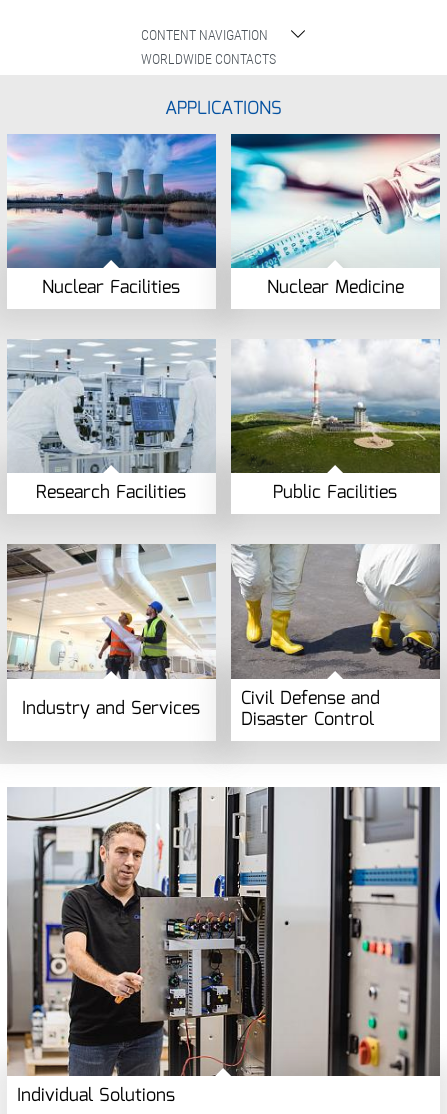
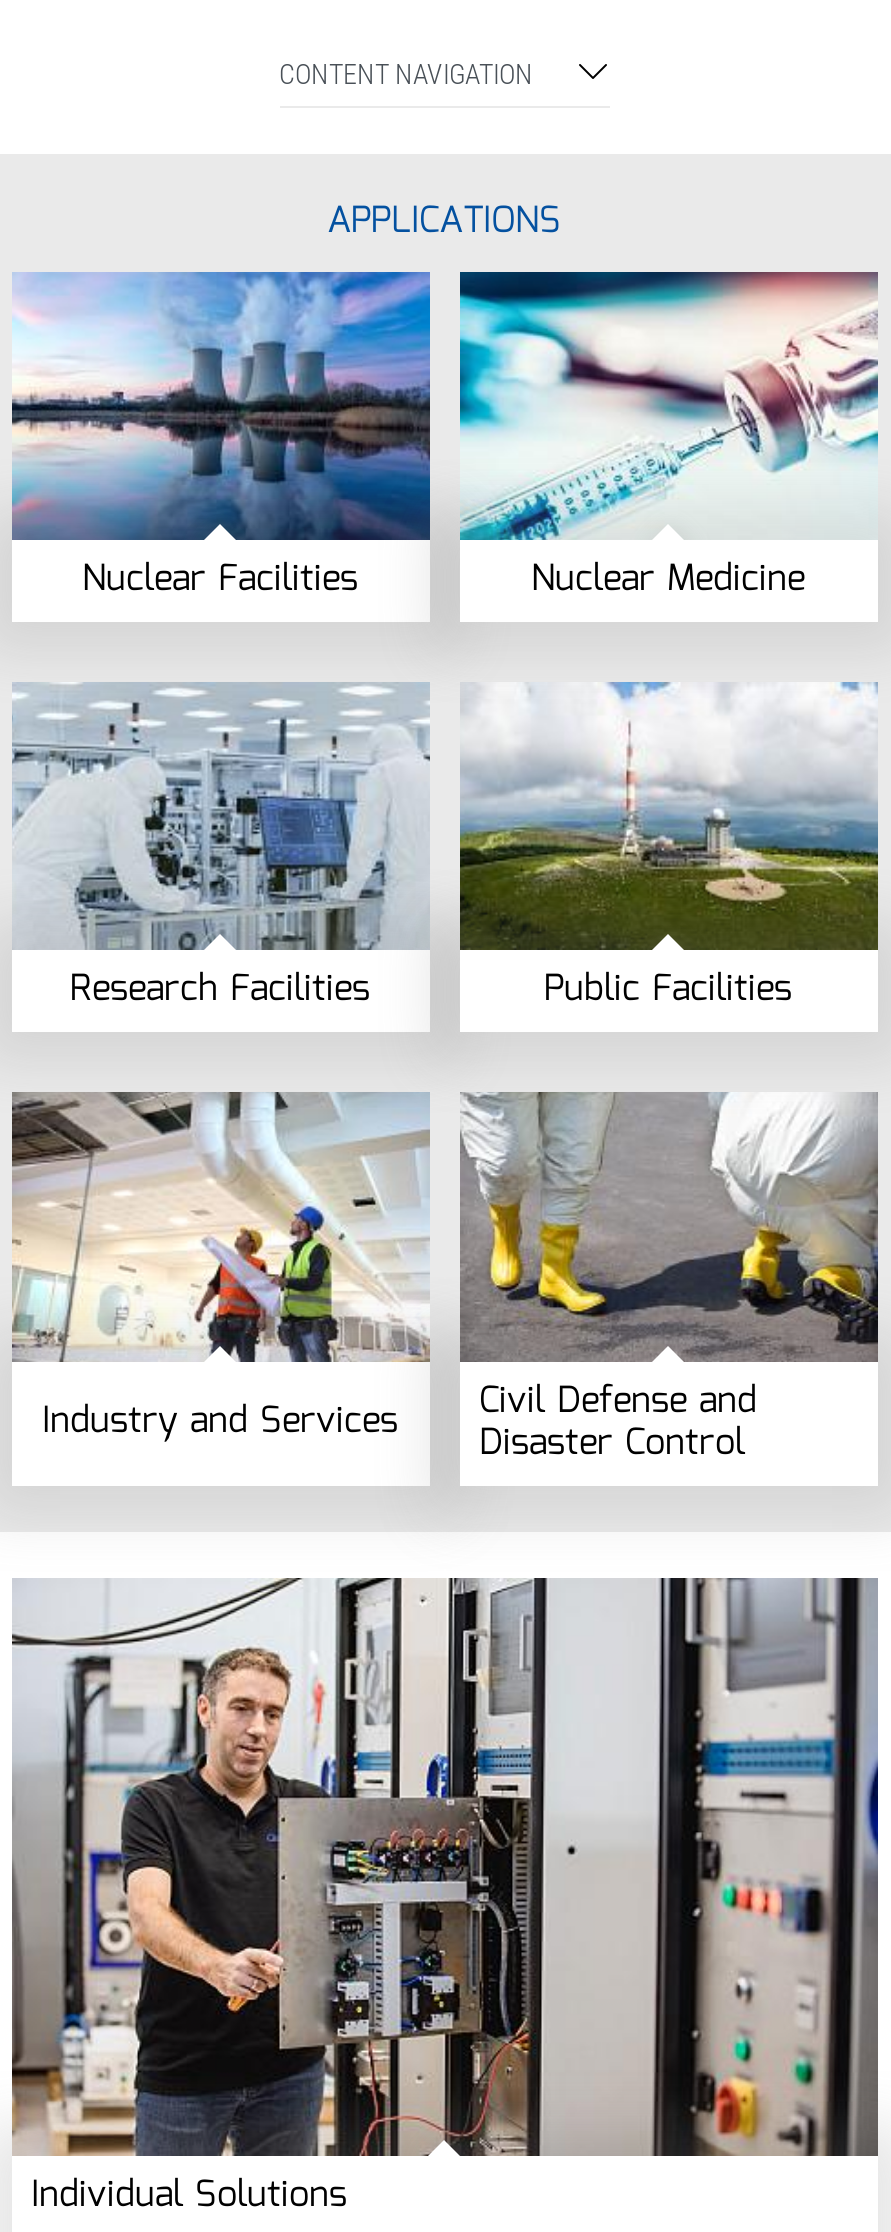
- WORLDWIDE CONTACTS
